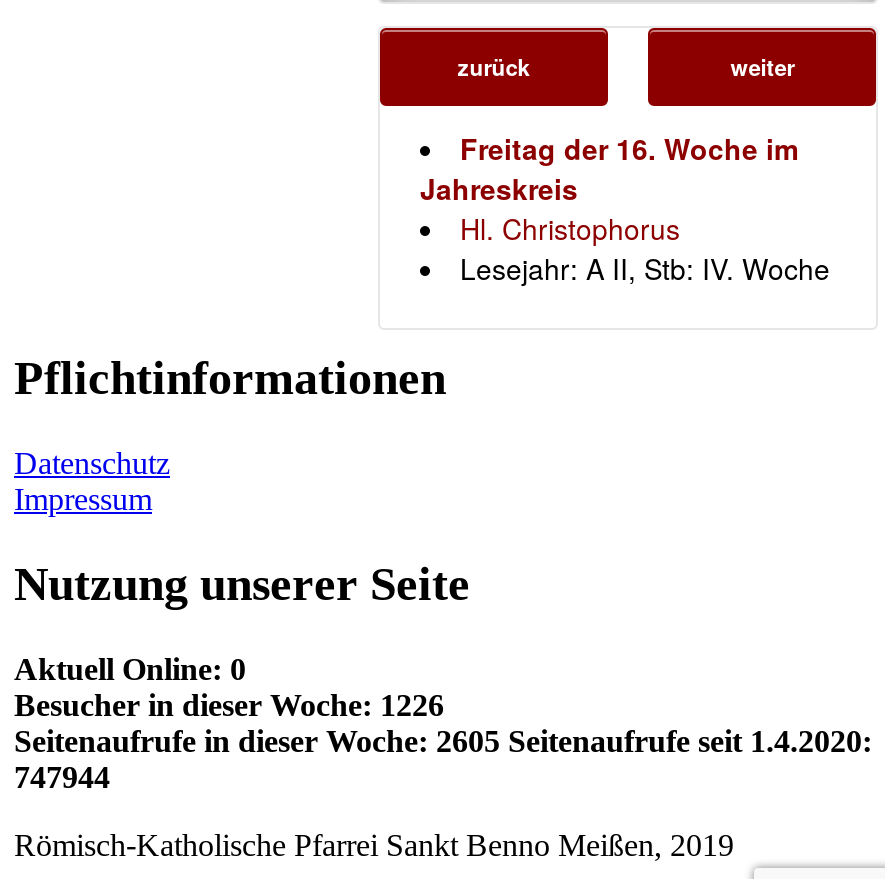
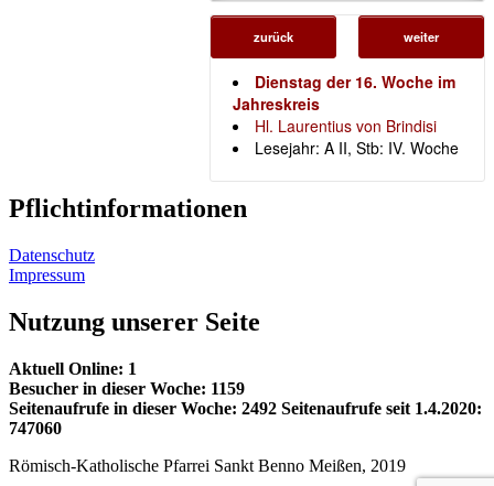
- Freitag der 16. Woche im
+ Dienstag der 16. Woche im

- Hl. Christophorus
+ Hl. Laurentius von Brindisi

- Aktuell Online: 0
+ Aktuell Online: 1

- Besucher in dieser Woche: 1226
+ Besucher in dieser Woche: 1159

- Seitenaufrufe in dieser Woche: 2605 Seitenaufrufe seit 1.4.2020:
+ Seitenaufrufe in dieser Woche: 2492 Seitenaufrufe seit 1.4.2020:

- 747944
+ 747060
